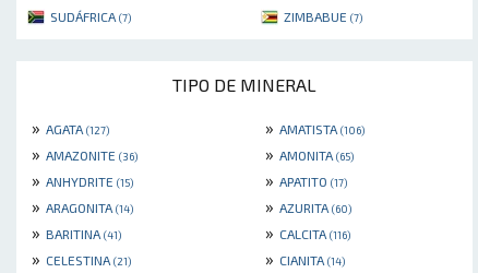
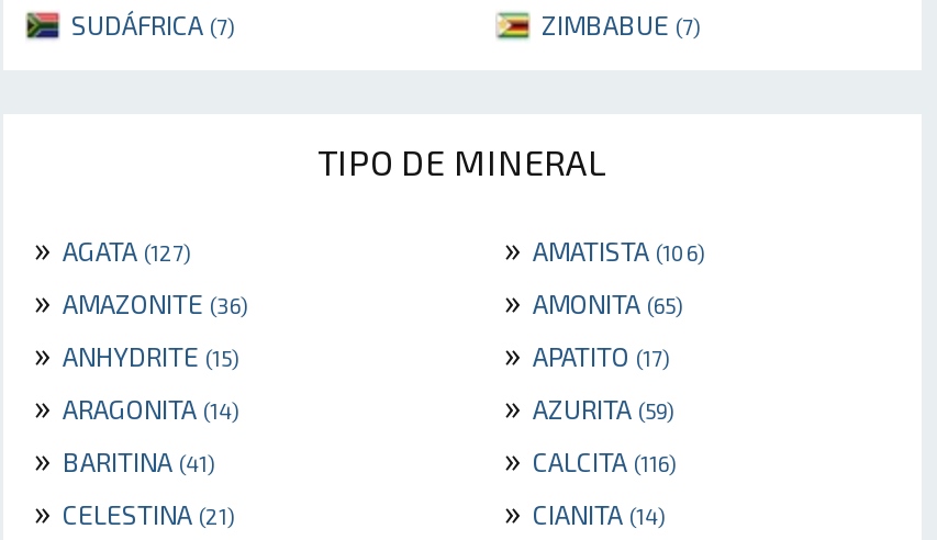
- » AZURITA (60)
+ » AZURITA (59)
